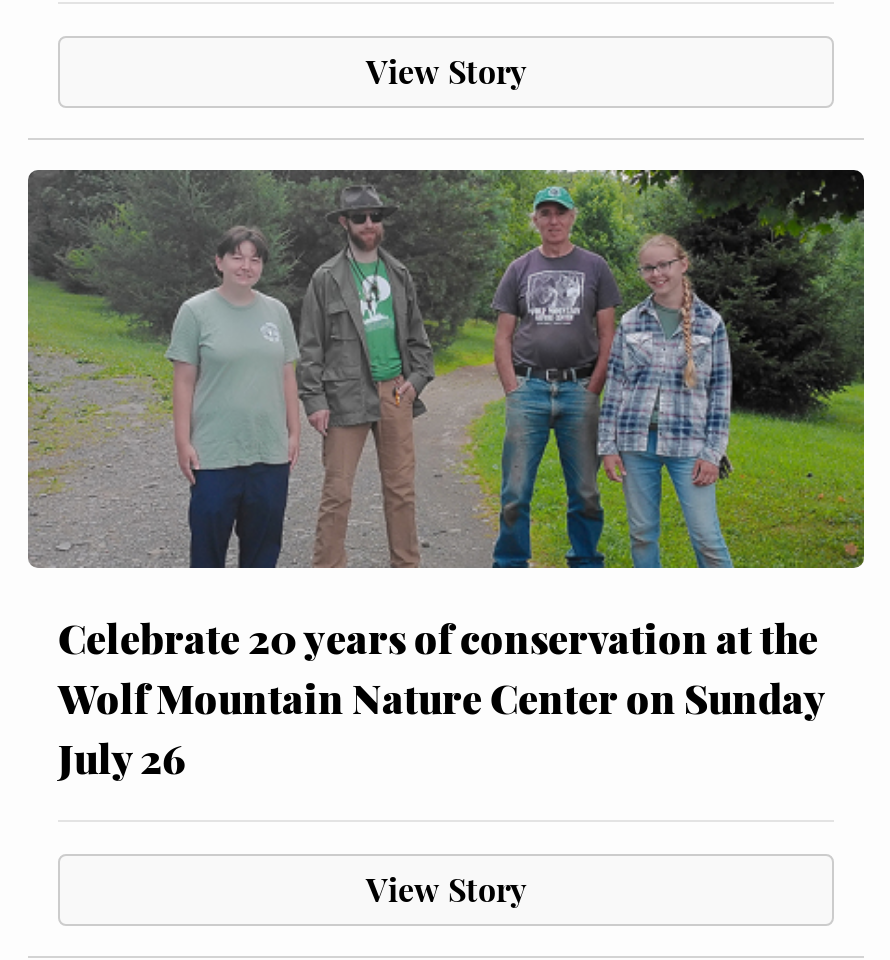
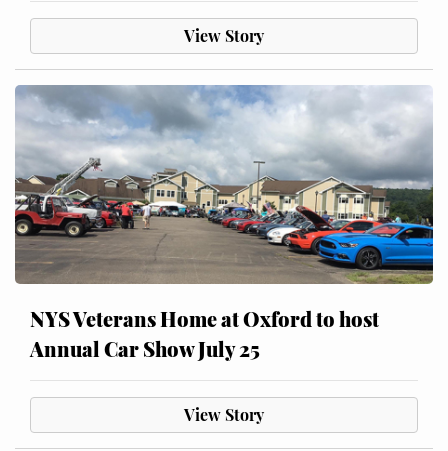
- [image]
- Celebrate 20 years of conservation at the
- Wolf Mountain Nature Center on Sunday
- July 26
+ [image]
+ NYS Veterans Home at Oxford to host
+ Annual Car Show July 25
